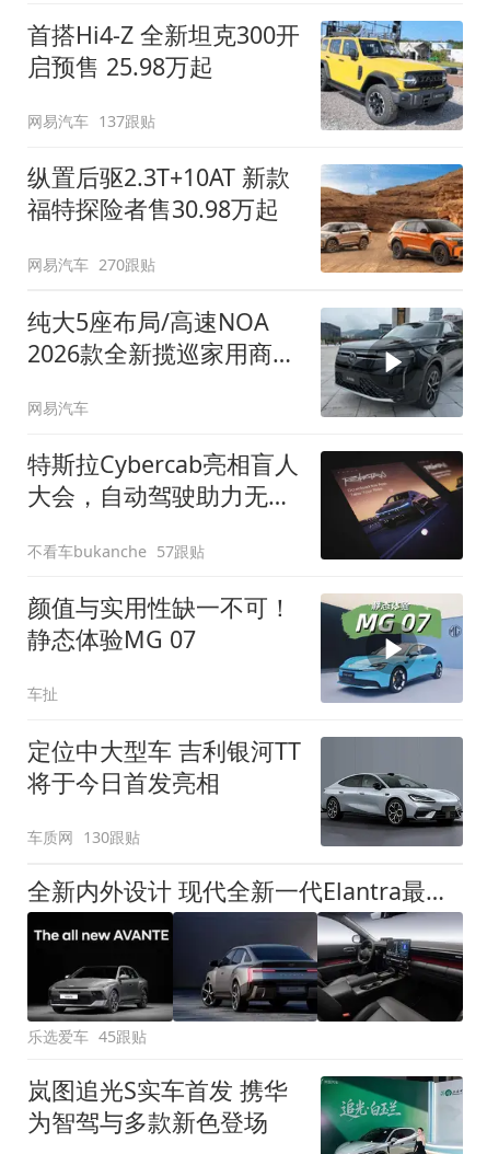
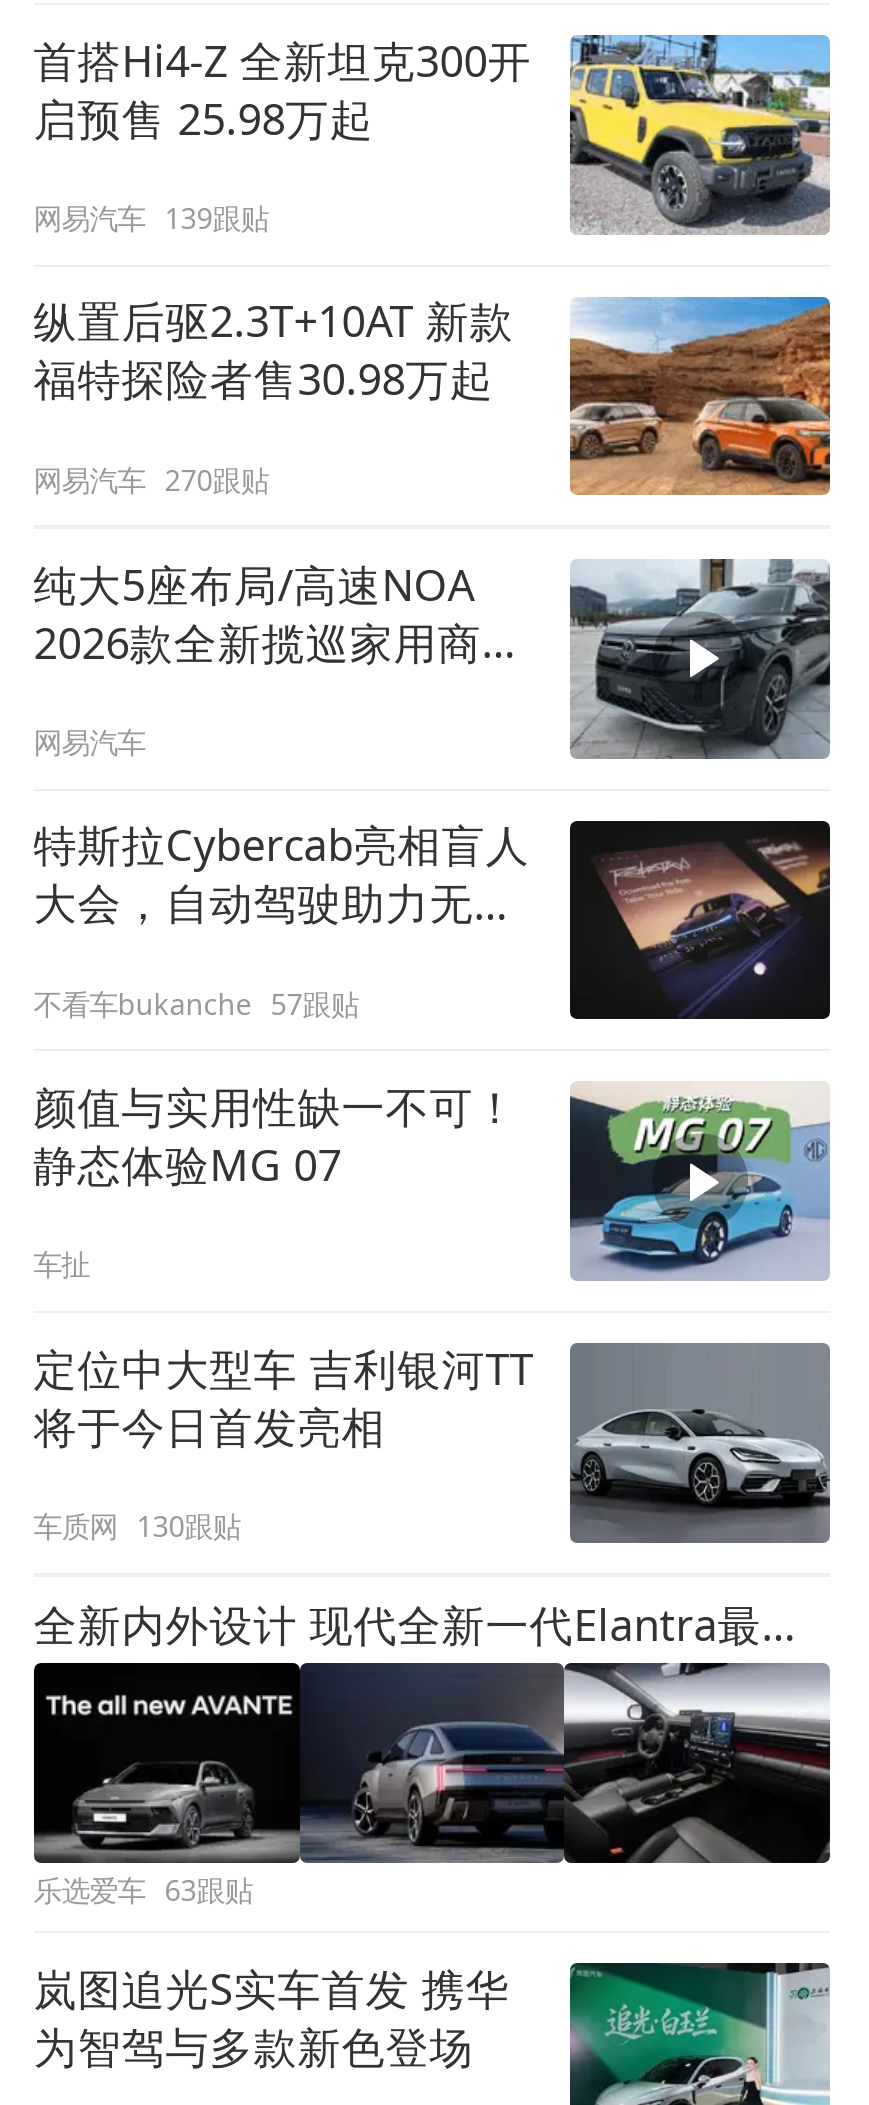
- 网易汽车 137跟贴
+ 网易汽车 139跟贴

- 乐选爱车 45跟贴
+ 乐选爱车 63跟贴
